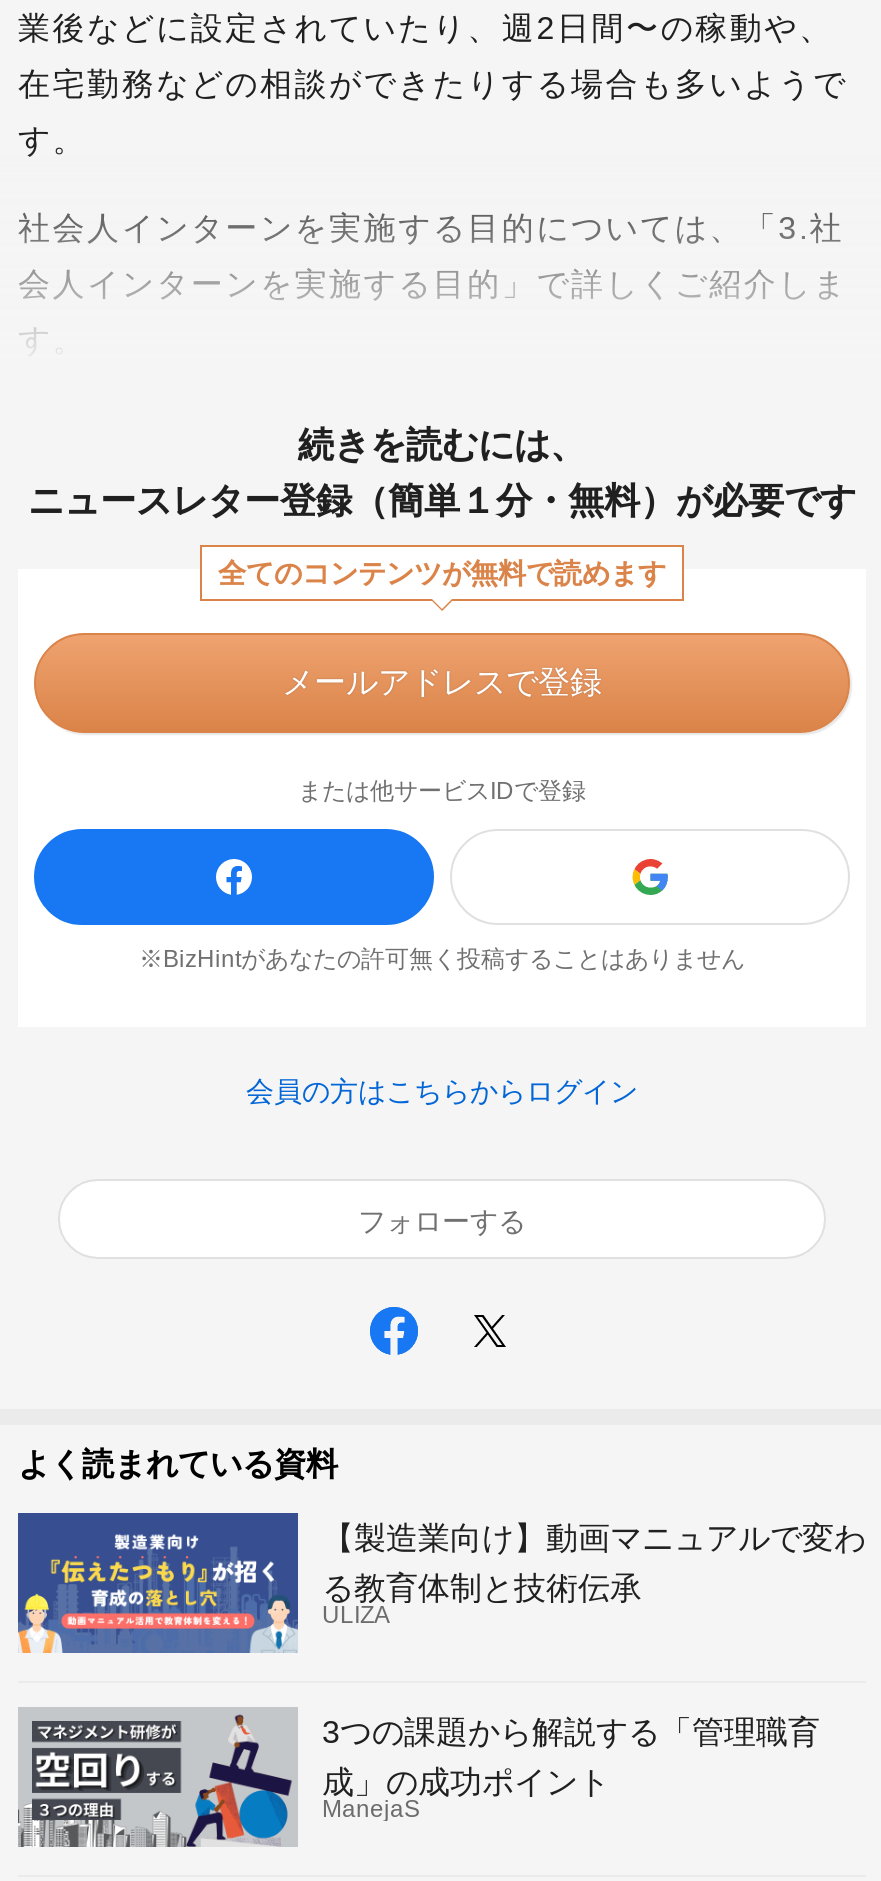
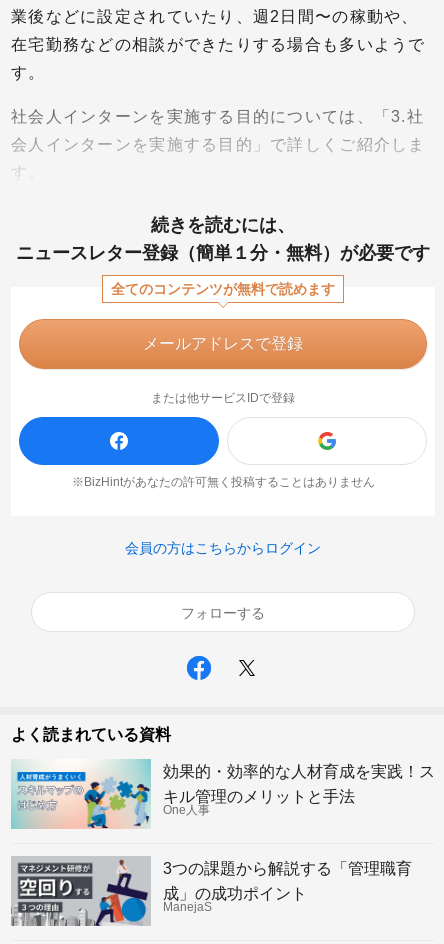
- [image]
- 【製造業向け】動画マニュアルで変わ
+ [image]
+ 効果的・効率的な人材育成を実践！ス

- る教育体制と技術伝承
- ULIZA
+ キル管理のメリットと手法
+ One人事
